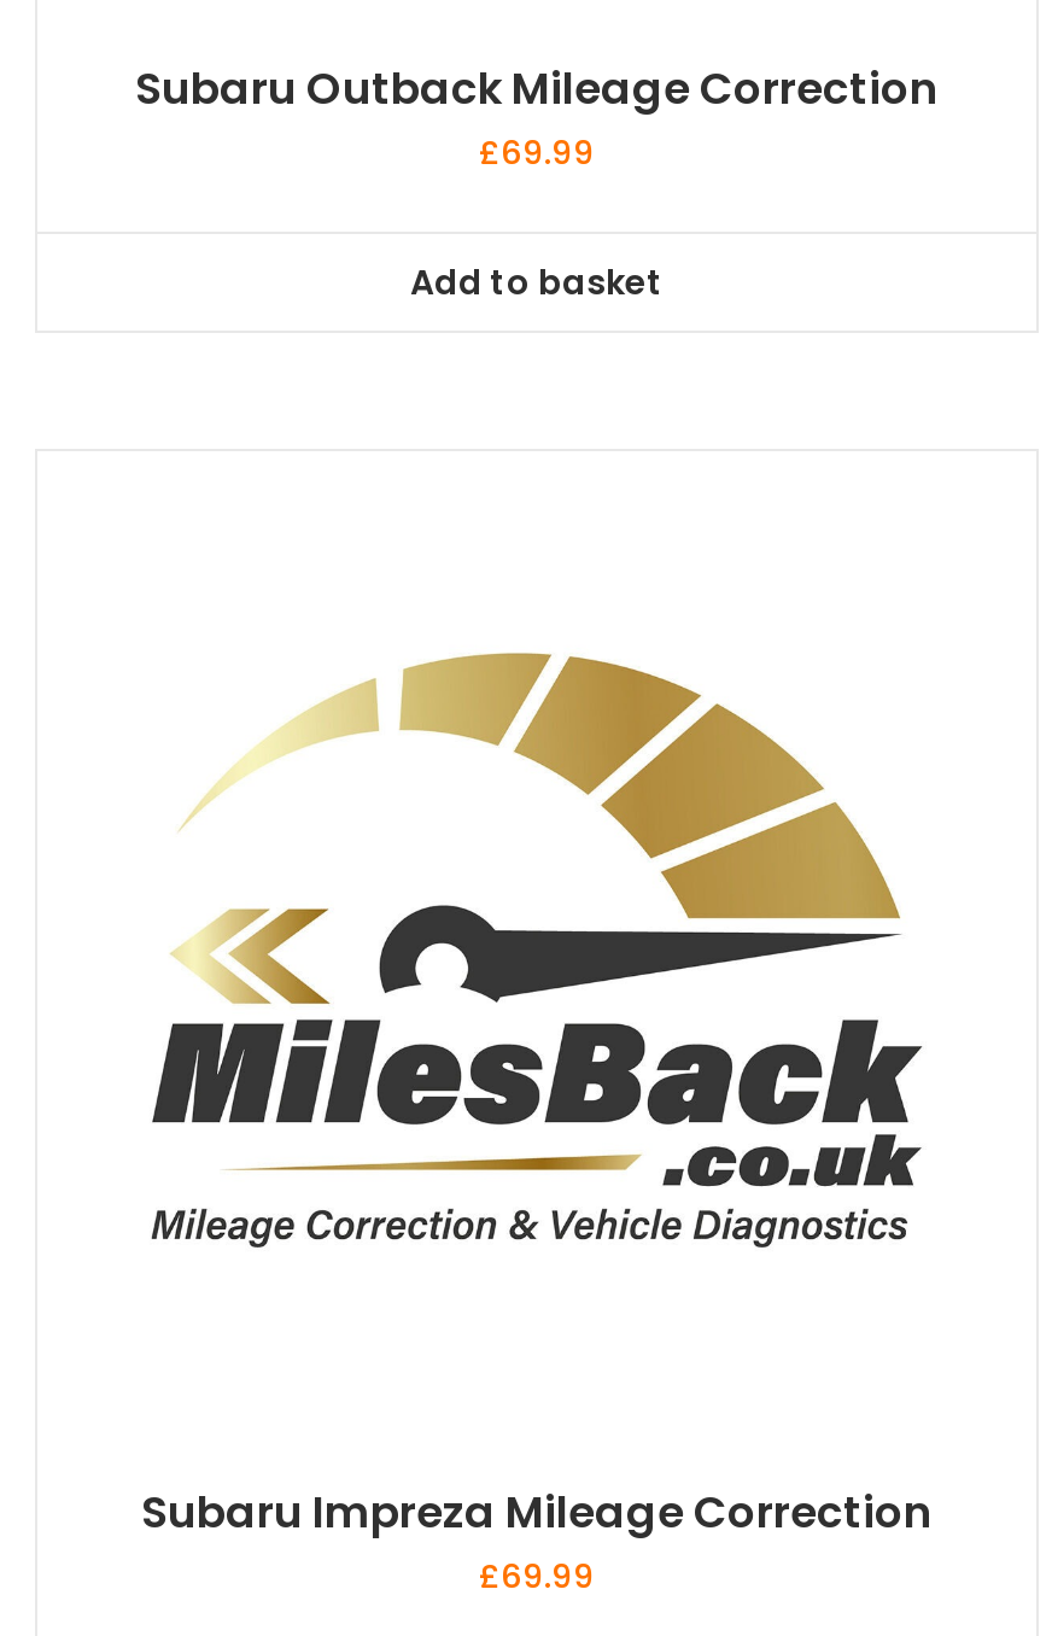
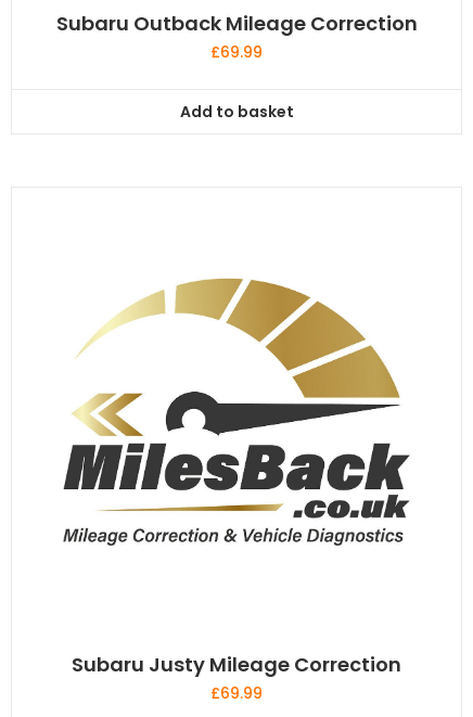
- Subaru Impreza Mileage Correction
+ Subaru Justy Mileage Correction
